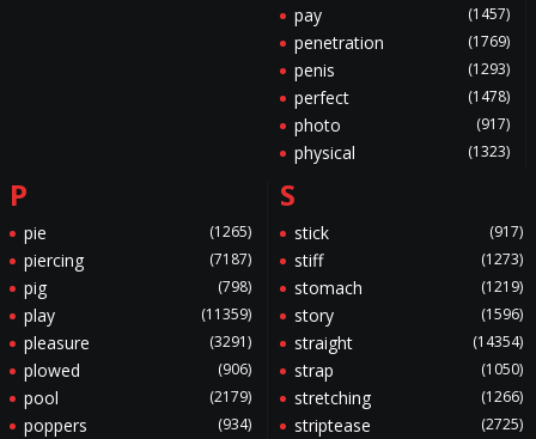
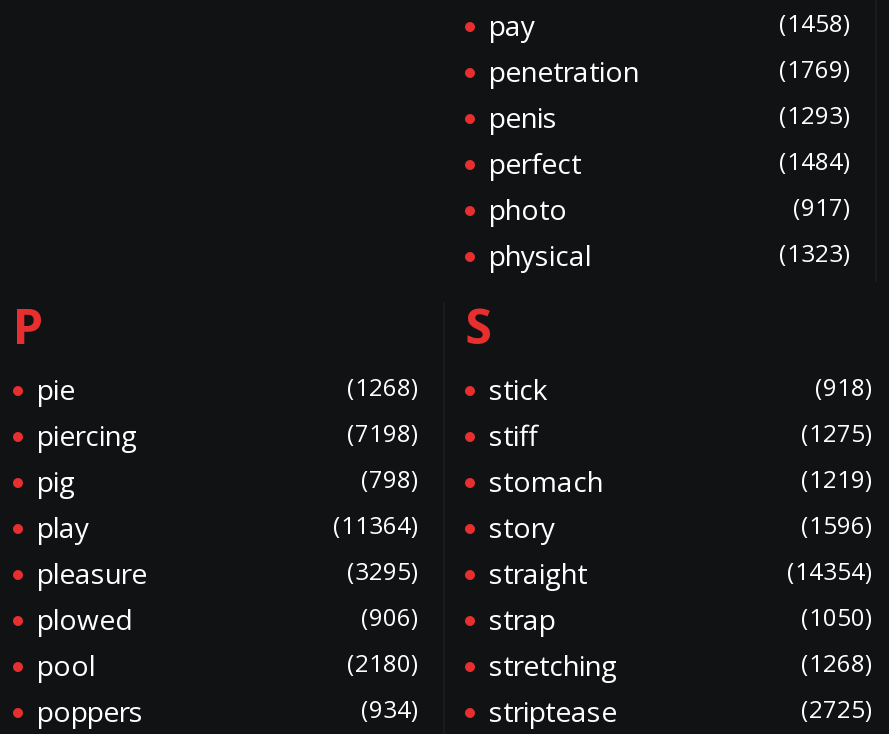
- (1457)
+ (1458)

- (1478)
+ (1484)

- (1265)
+ (1268)

- (917)
+ (918)

- (7187)
+ (7198)

- (1273)
+ (1275)

- (11359)
+ (11364)

- (3291)
+ (3295)

- (2179)
+ (2180)

- (1266)
+ (1268)
